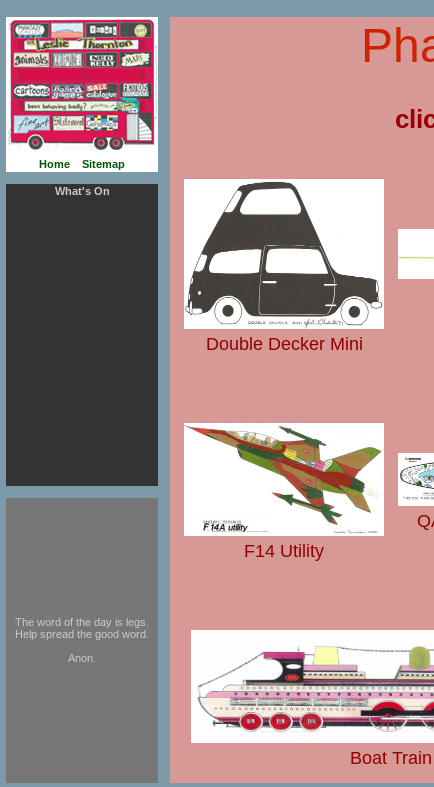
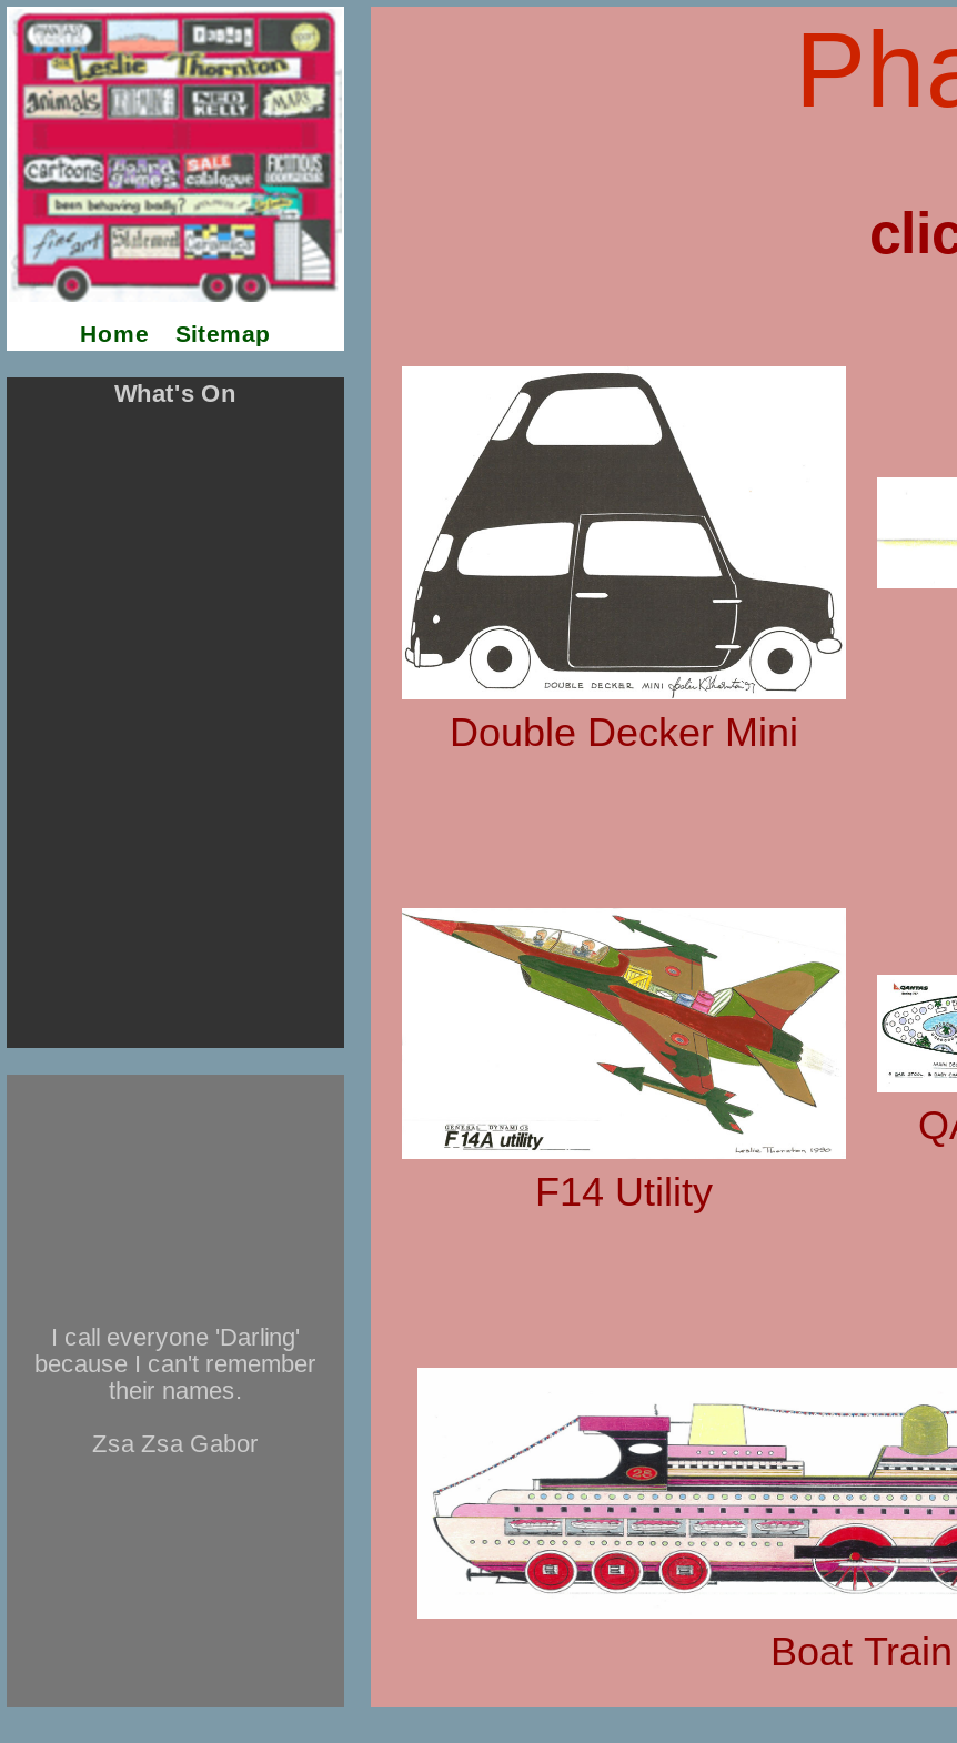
- The word of the day is legs.
- Help spread the good word.
+ I call everyone 'Darling'
+ because I can't remember
+ their names.

- Anon.
+ Zsa Zsa Gabor
